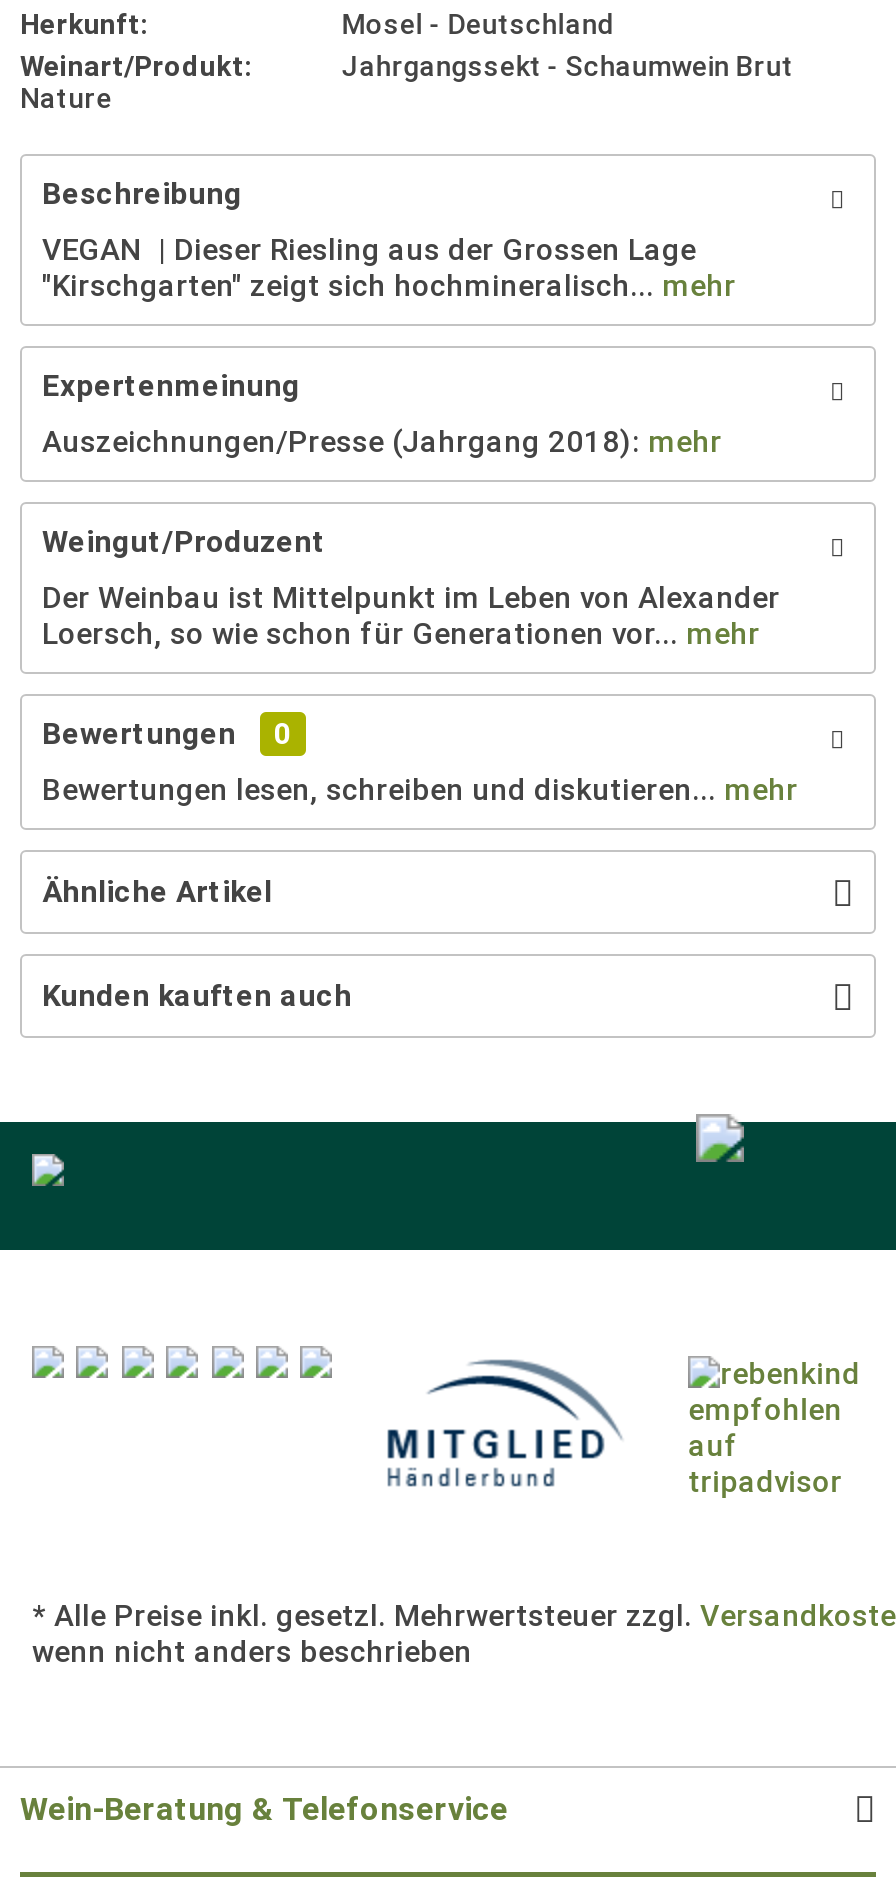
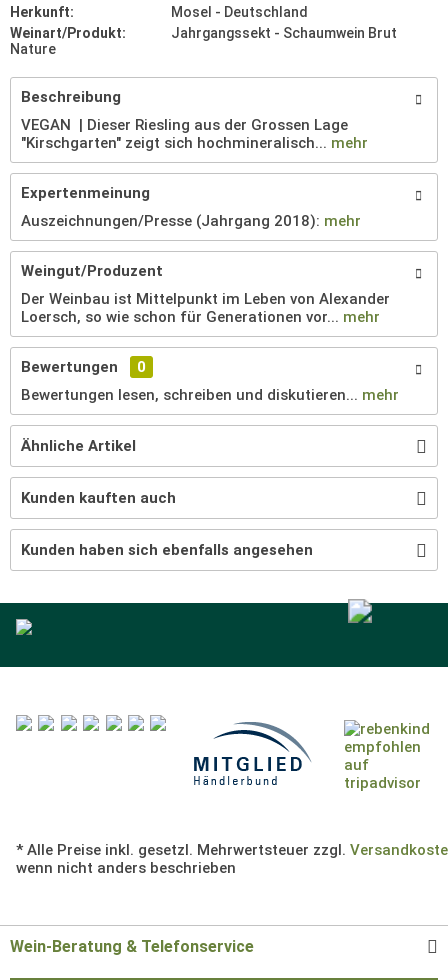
+ Kunden haben sich ebenfalls angesehen
